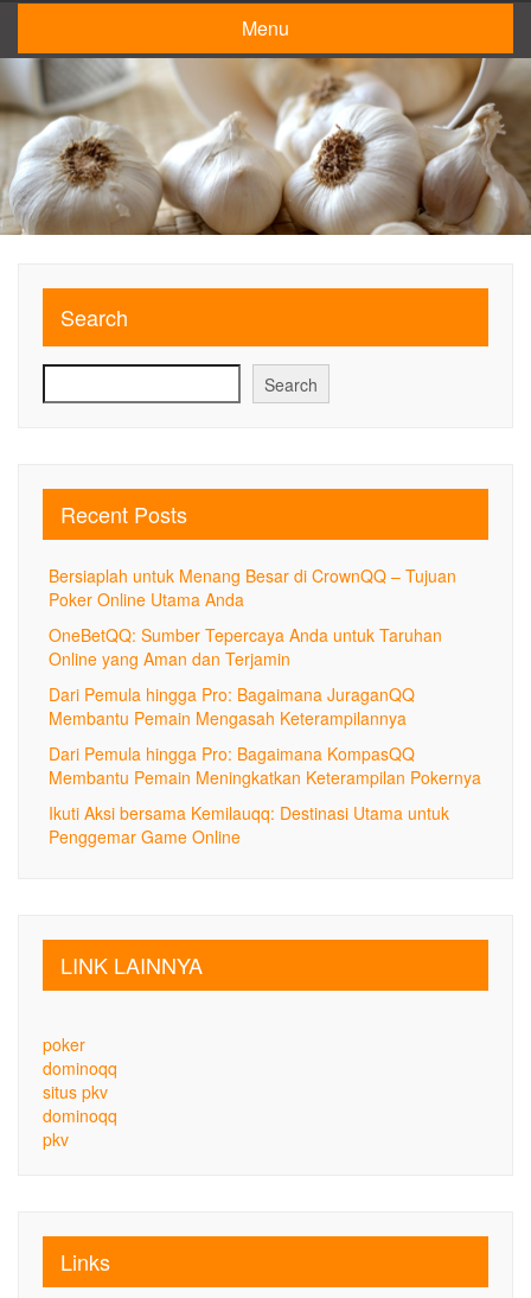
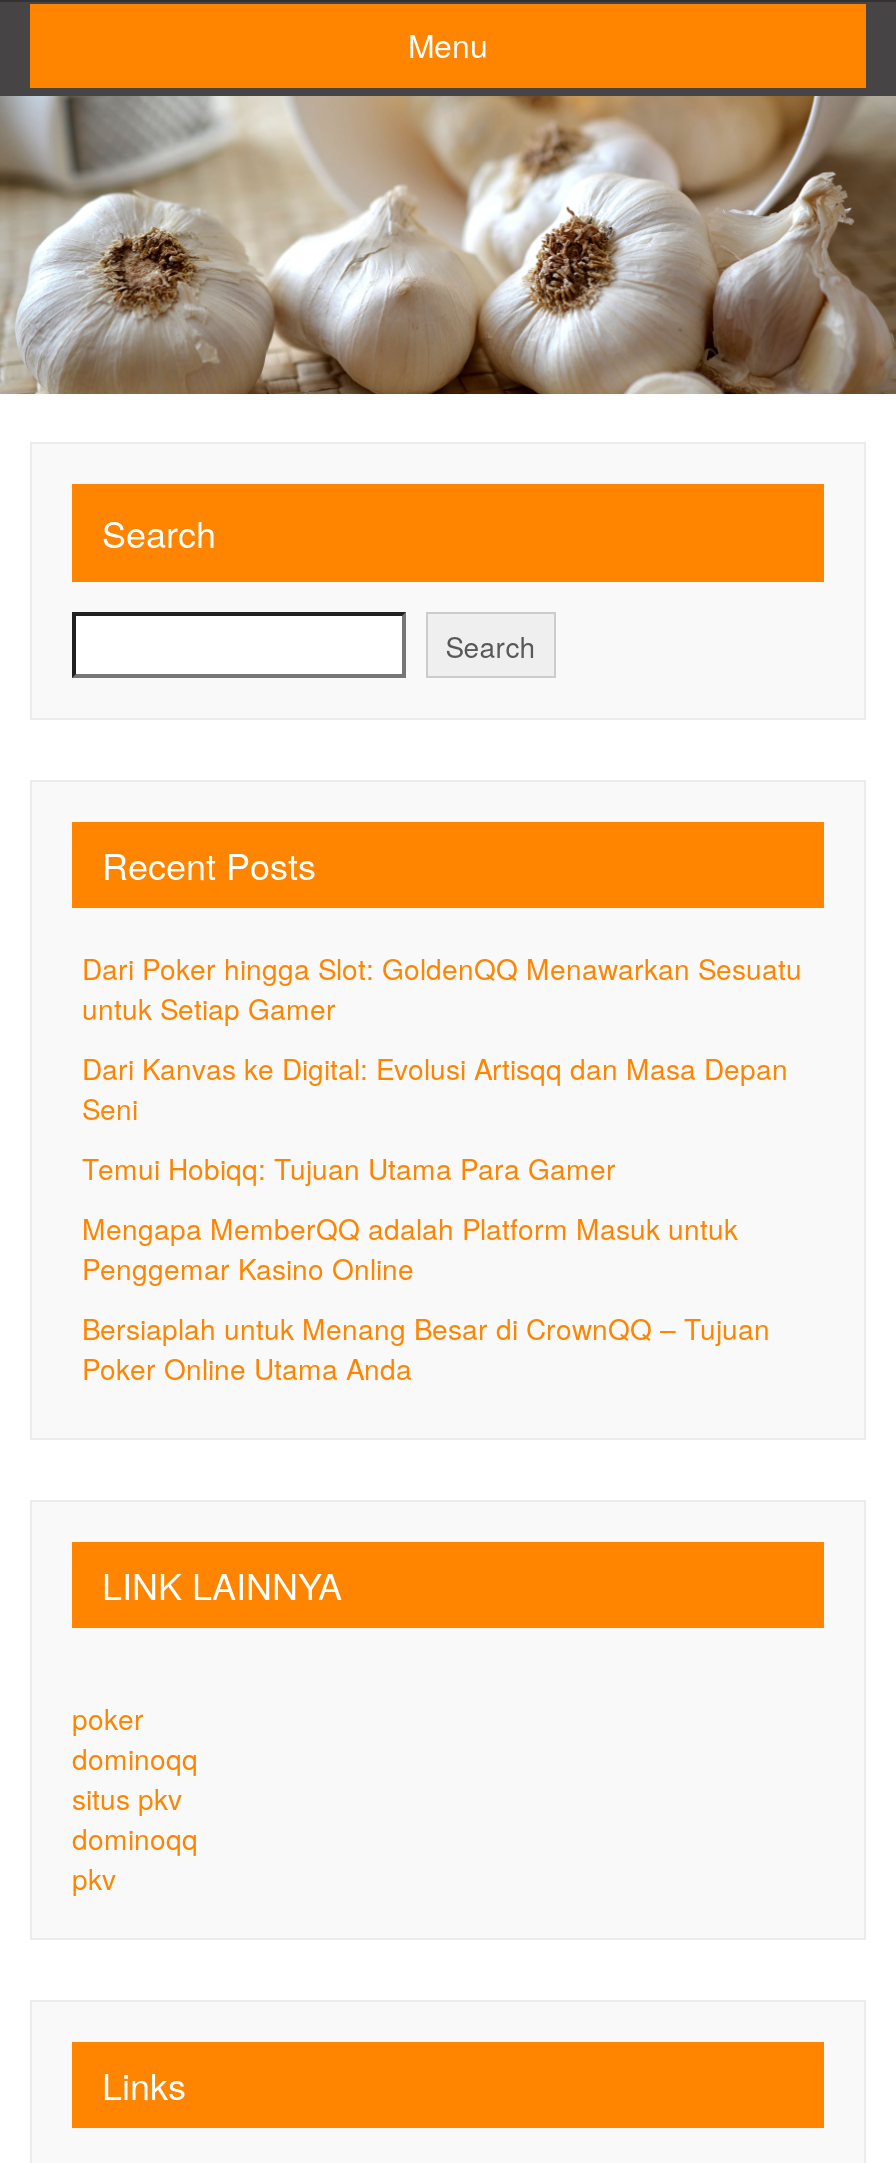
+ Dari Poker hingga Slot: GoldenQQ Menawarkan Sesuatu
+ untuk Setiap Gamer
+ Dari Kanvas ke Digital: Evolusi Artisqq dan Masa Depan
+ Seni
+ Temui Hobiqq: Tujuan Utama Para Gamer
+ Mengapa MemberQQ adalah Platform Masuk untuk
+ Penggemar Kasino Online

moved down: Bersiaplah untuk Menang Besar di CrownQQ – Tujuan | Poker Online Utama Anda

- OneBetQQ: Sumber Tepercaya Anda untuk Taruhan
- Online yang Aman dan Terjamin
- Dari Pemula hingga Pro: Bagaimana JuraganQQ
- Membantu Pemain Mengasah Keterampilannya
- Dari Pemula hingga Pro: Bagaimana KompasQQ
- Membantu Pemain Meningkatkan Keterampilan Pokernya
- Ikuti Aksi bersama Kemilauqq: Destinasi Utama untuk
- Penggemar Game Online
